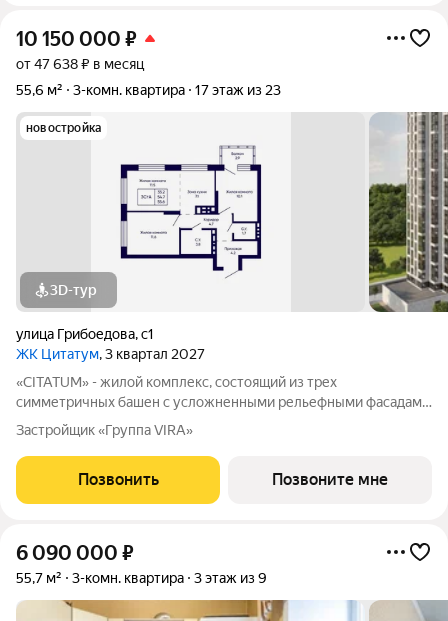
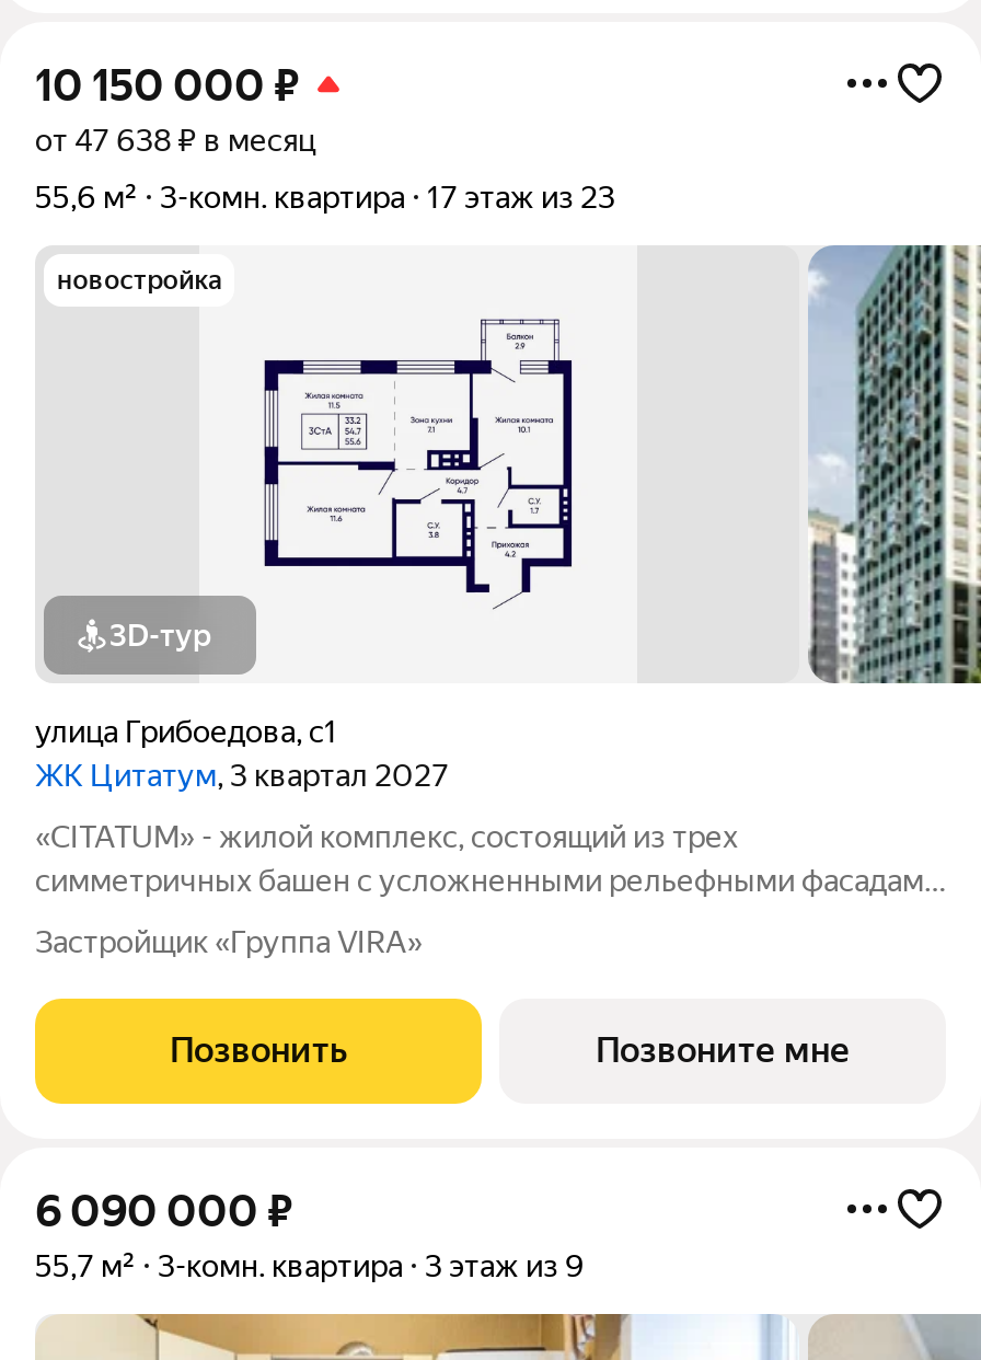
- [image]
+ [image]
